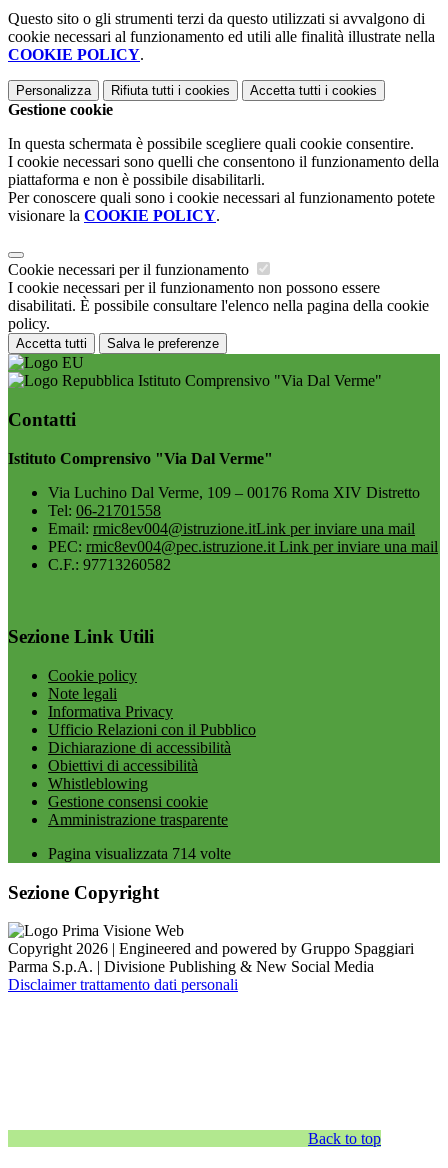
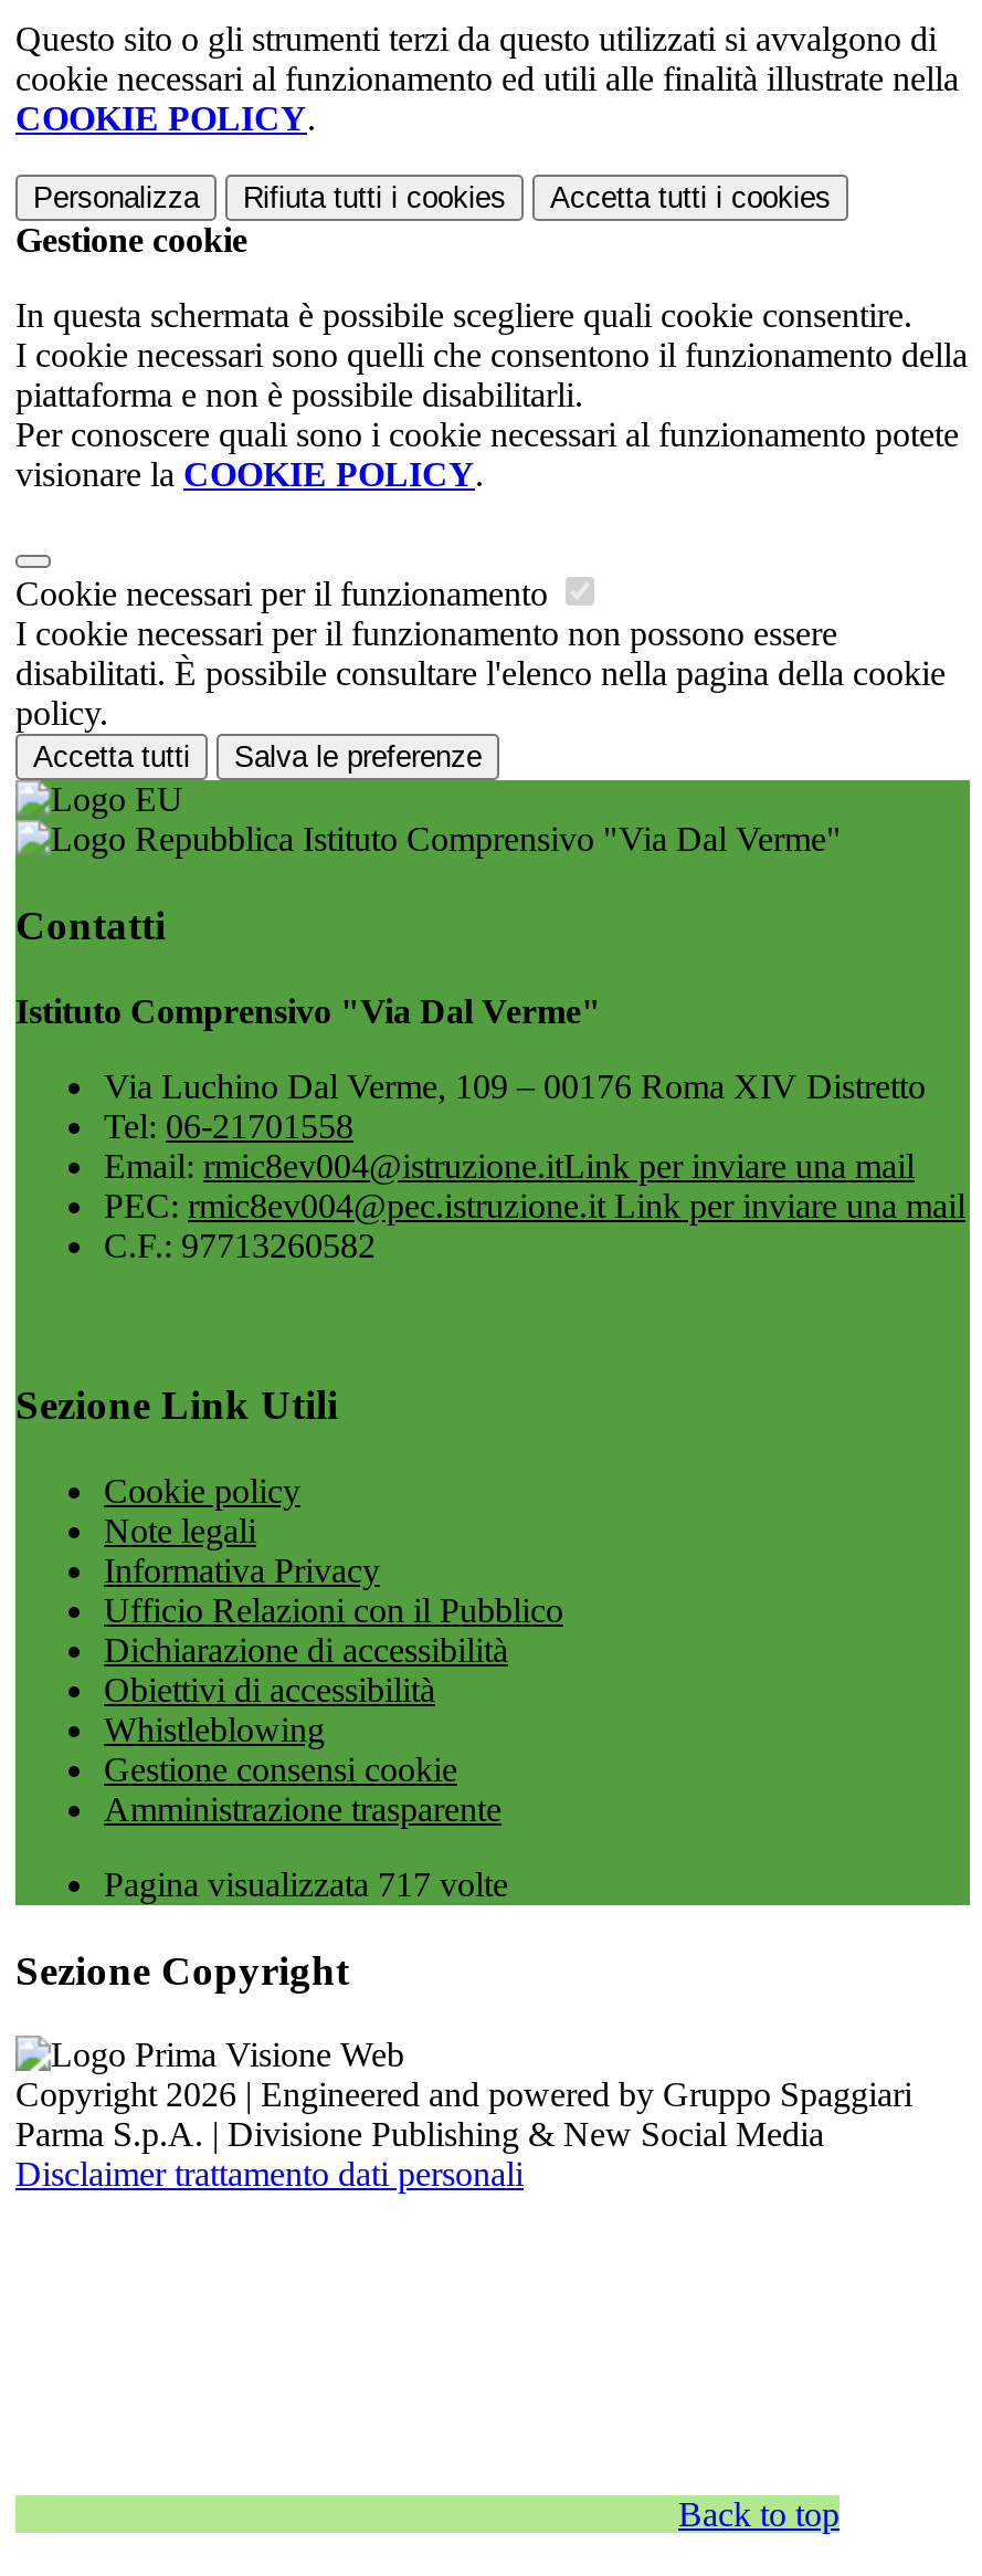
- Pagina visualizzata 714 volte
+ Pagina visualizzata 717 volte
